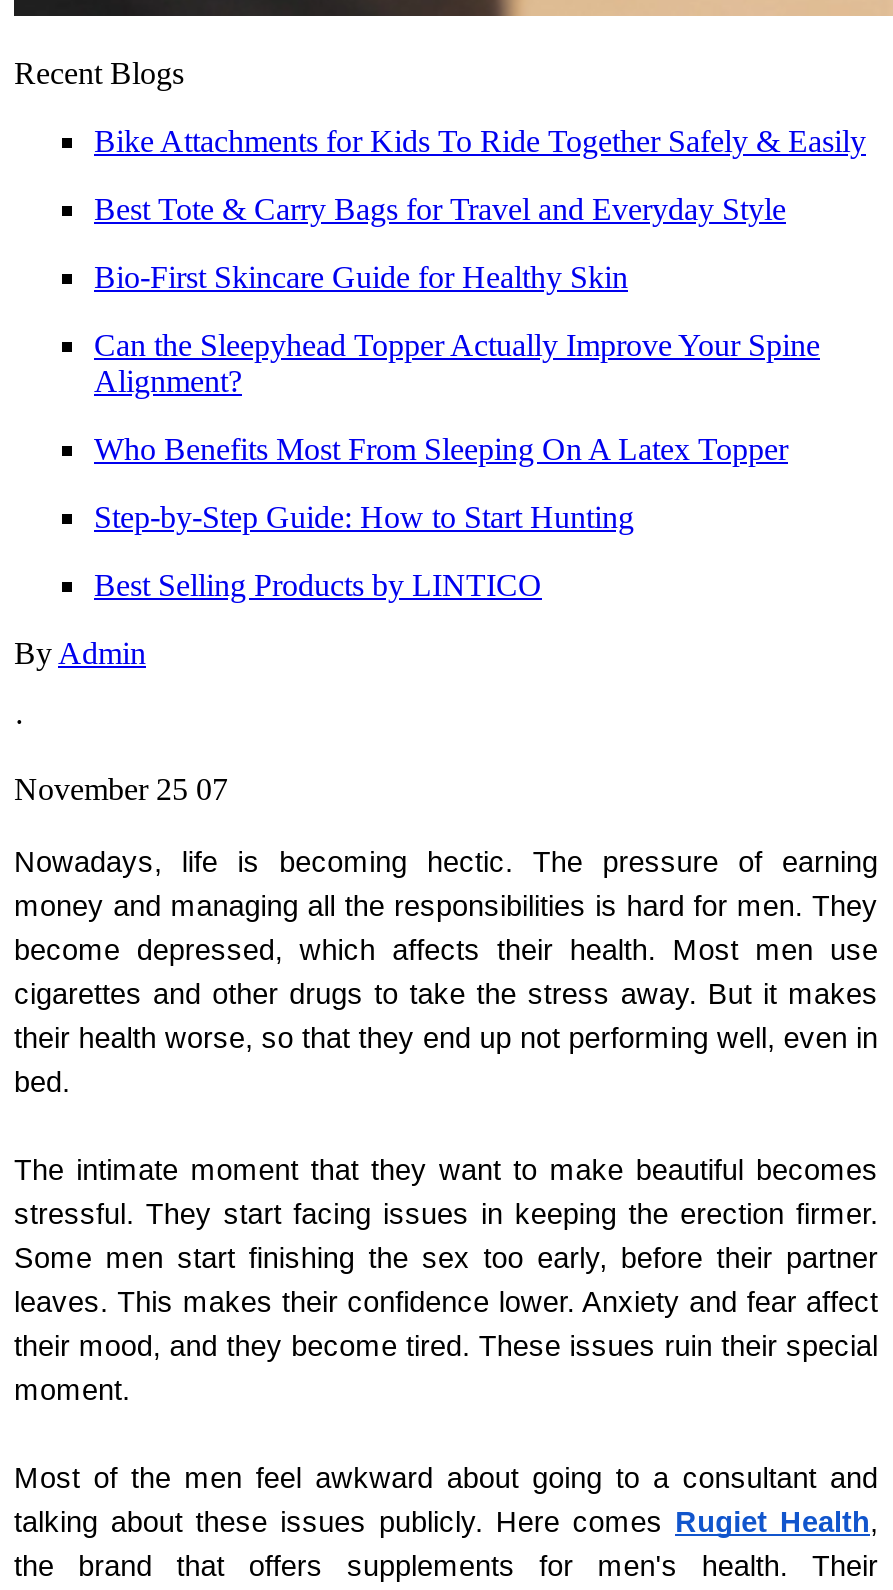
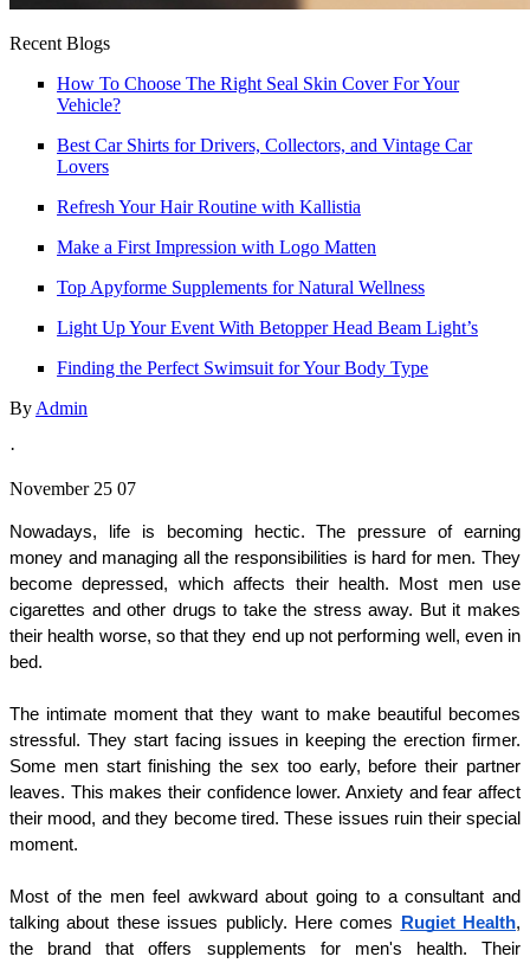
- Bike Attachments for Kids To Ride Together Safely & Easily
+ How To Choose The Right Seal Skin Cover For Your
+ Vehicle?

- Best Tote & Carry Bags for Travel and Everyday Style
+ Best Car Shirts for Drivers, Collectors, and Vintage Car
+ Lovers

- Bio-First Skincare Guide for Healthy Skin
+ Refresh Your Hair Routine with Kallistia

- Can the Sleepyhead Topper Actually Improve Your Spine
- Alignment?
+ Make a First Impression with Logo Matten

- Who Benefits Most From Sleeping On A Latex Topper
+ Top Apyforme Supplements for Natural Wellness

- Step-by-Step Guide: How to Start Hunting
+ Light Up Your Event With Betopper Head Beam Light’s

- Best Selling Products by LINTICO
+ Finding the Perfect Swimsuit for Your Body Type
